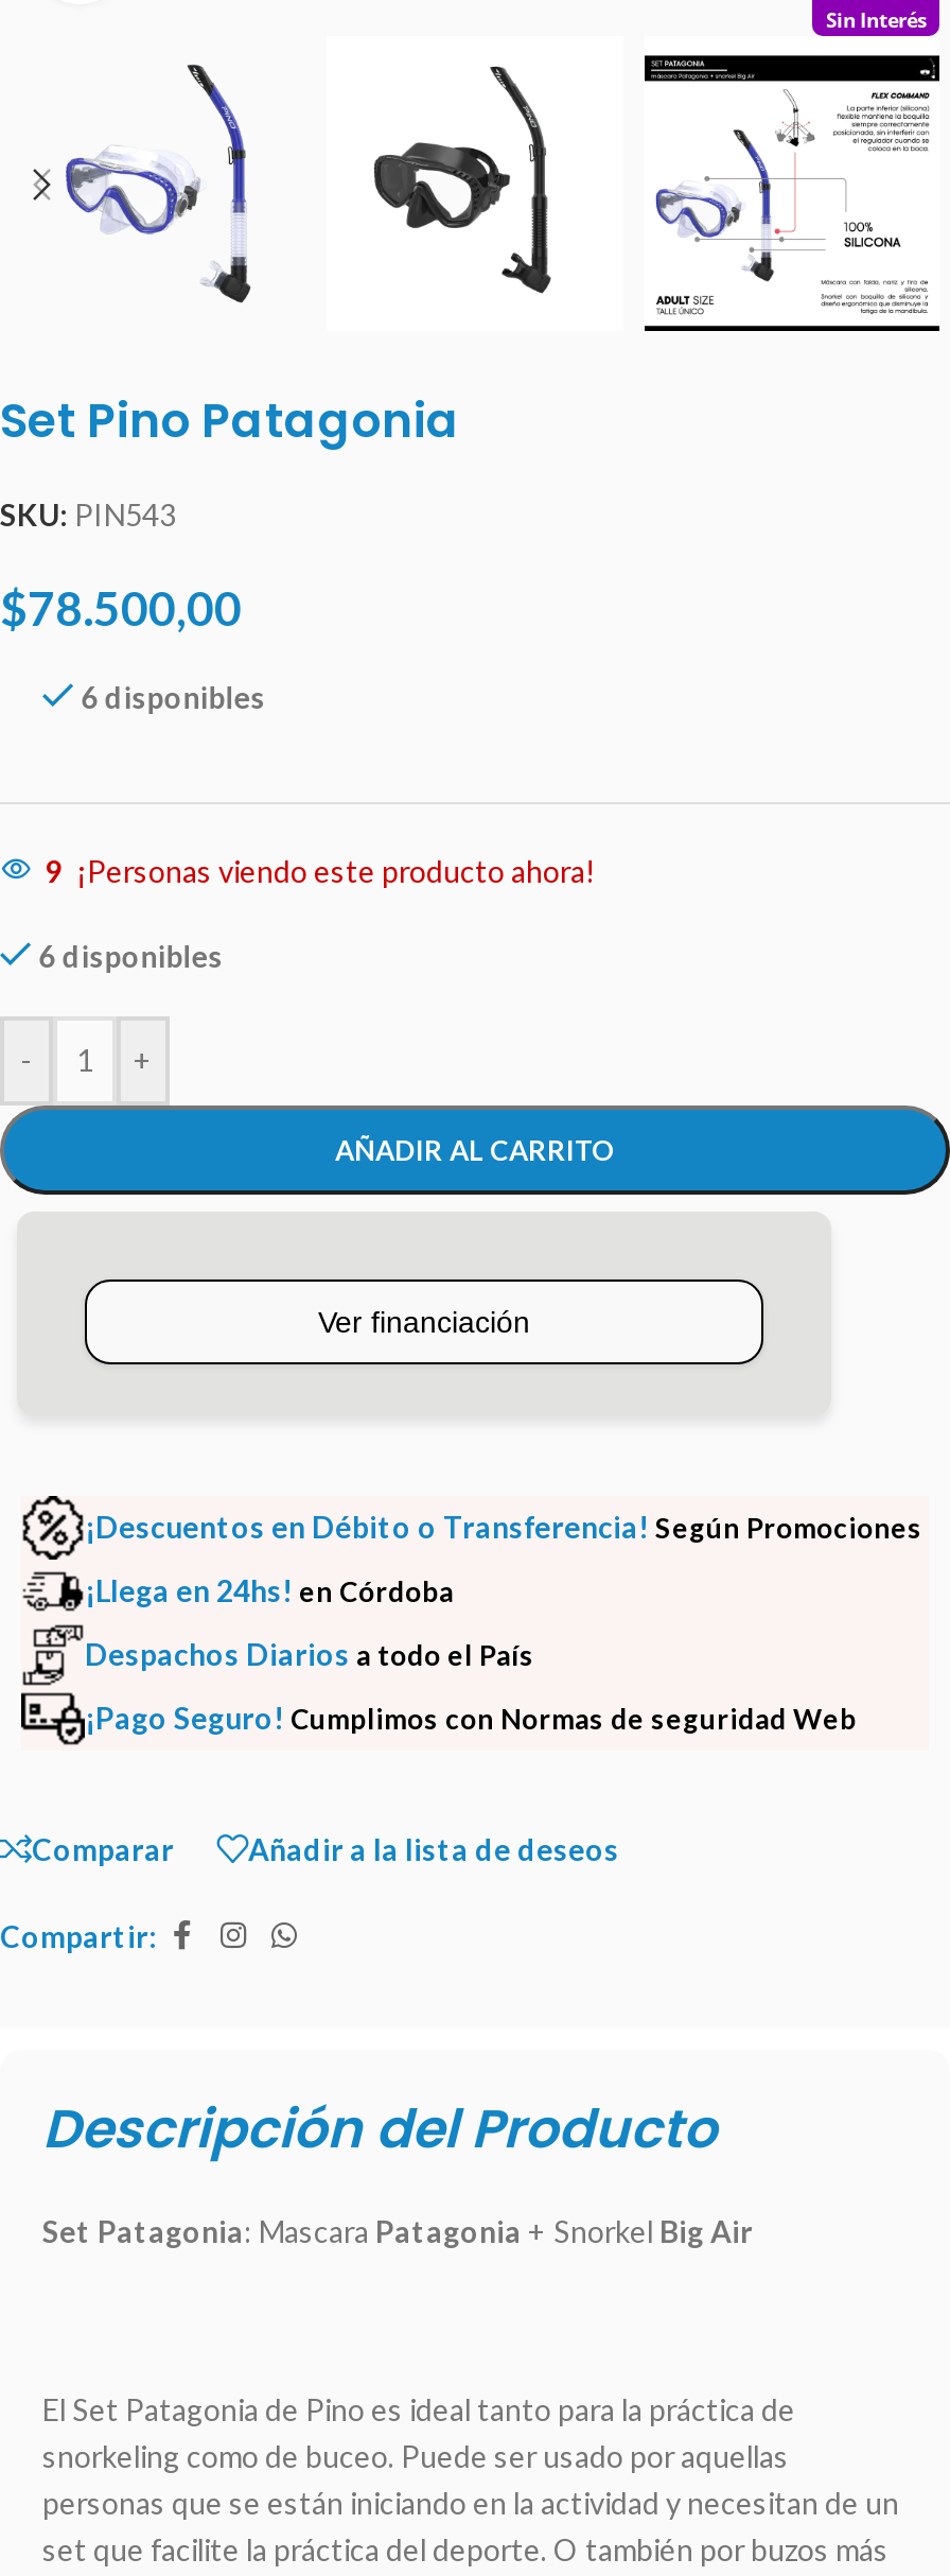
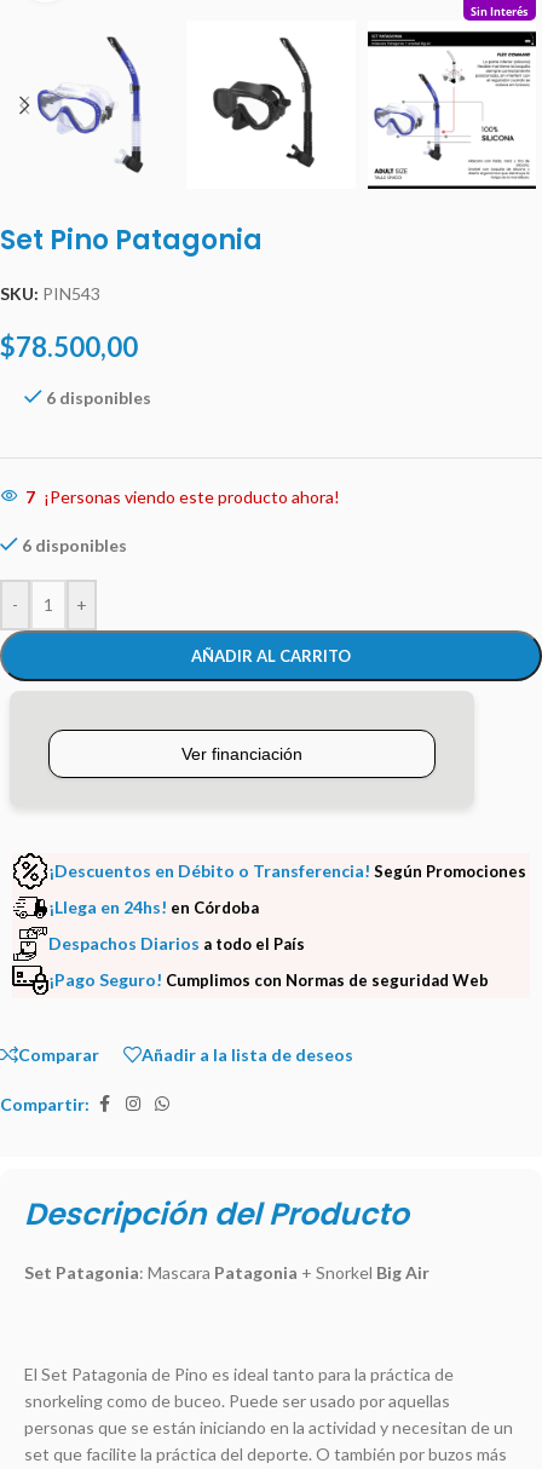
- 9 ¡Personas viendo este producto ahora!
+ 7 ¡Personas viendo este producto ahora!
